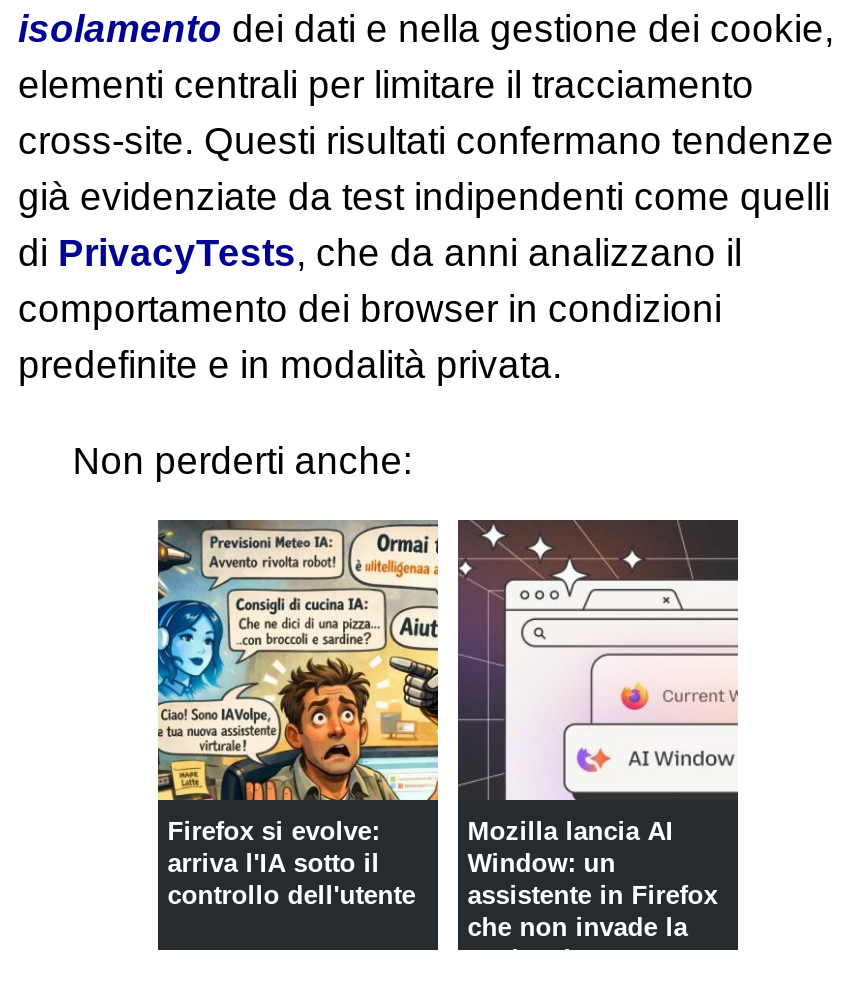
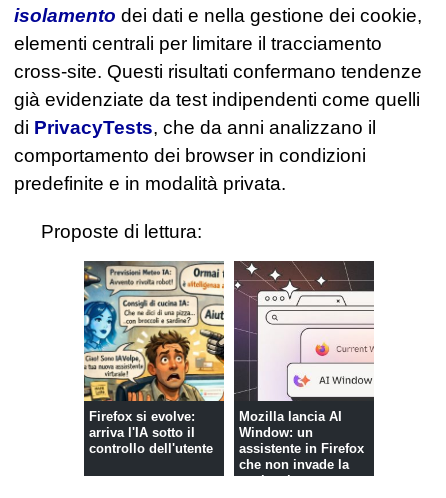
- Non perderti anche:
+ Proposte di lettura:
